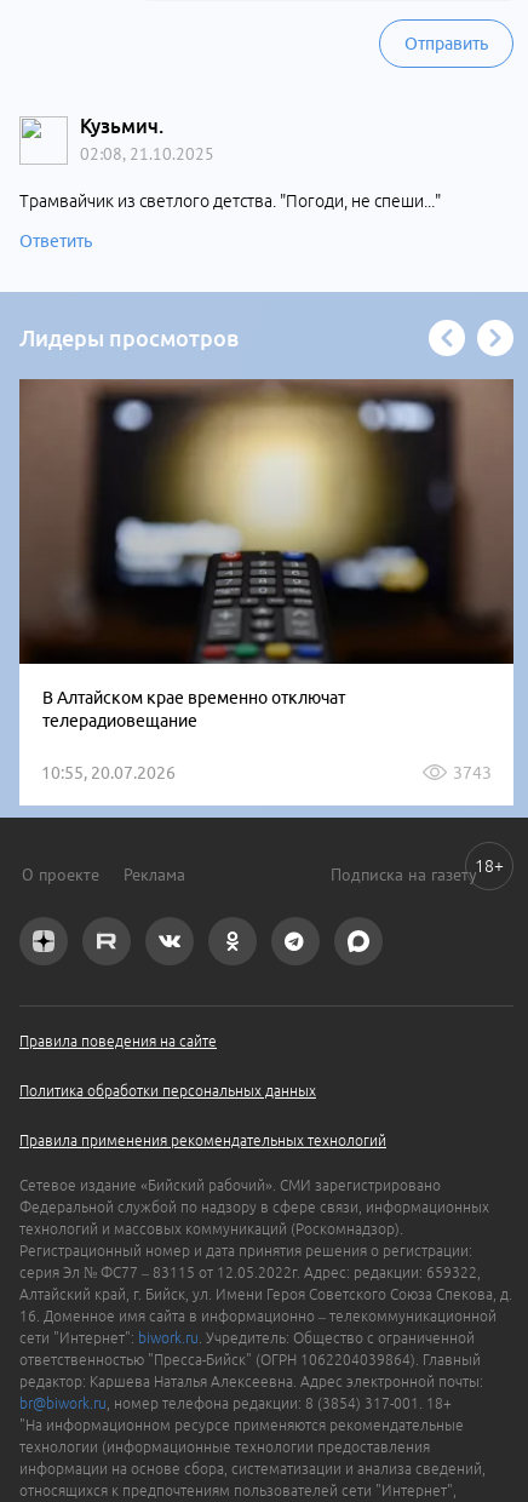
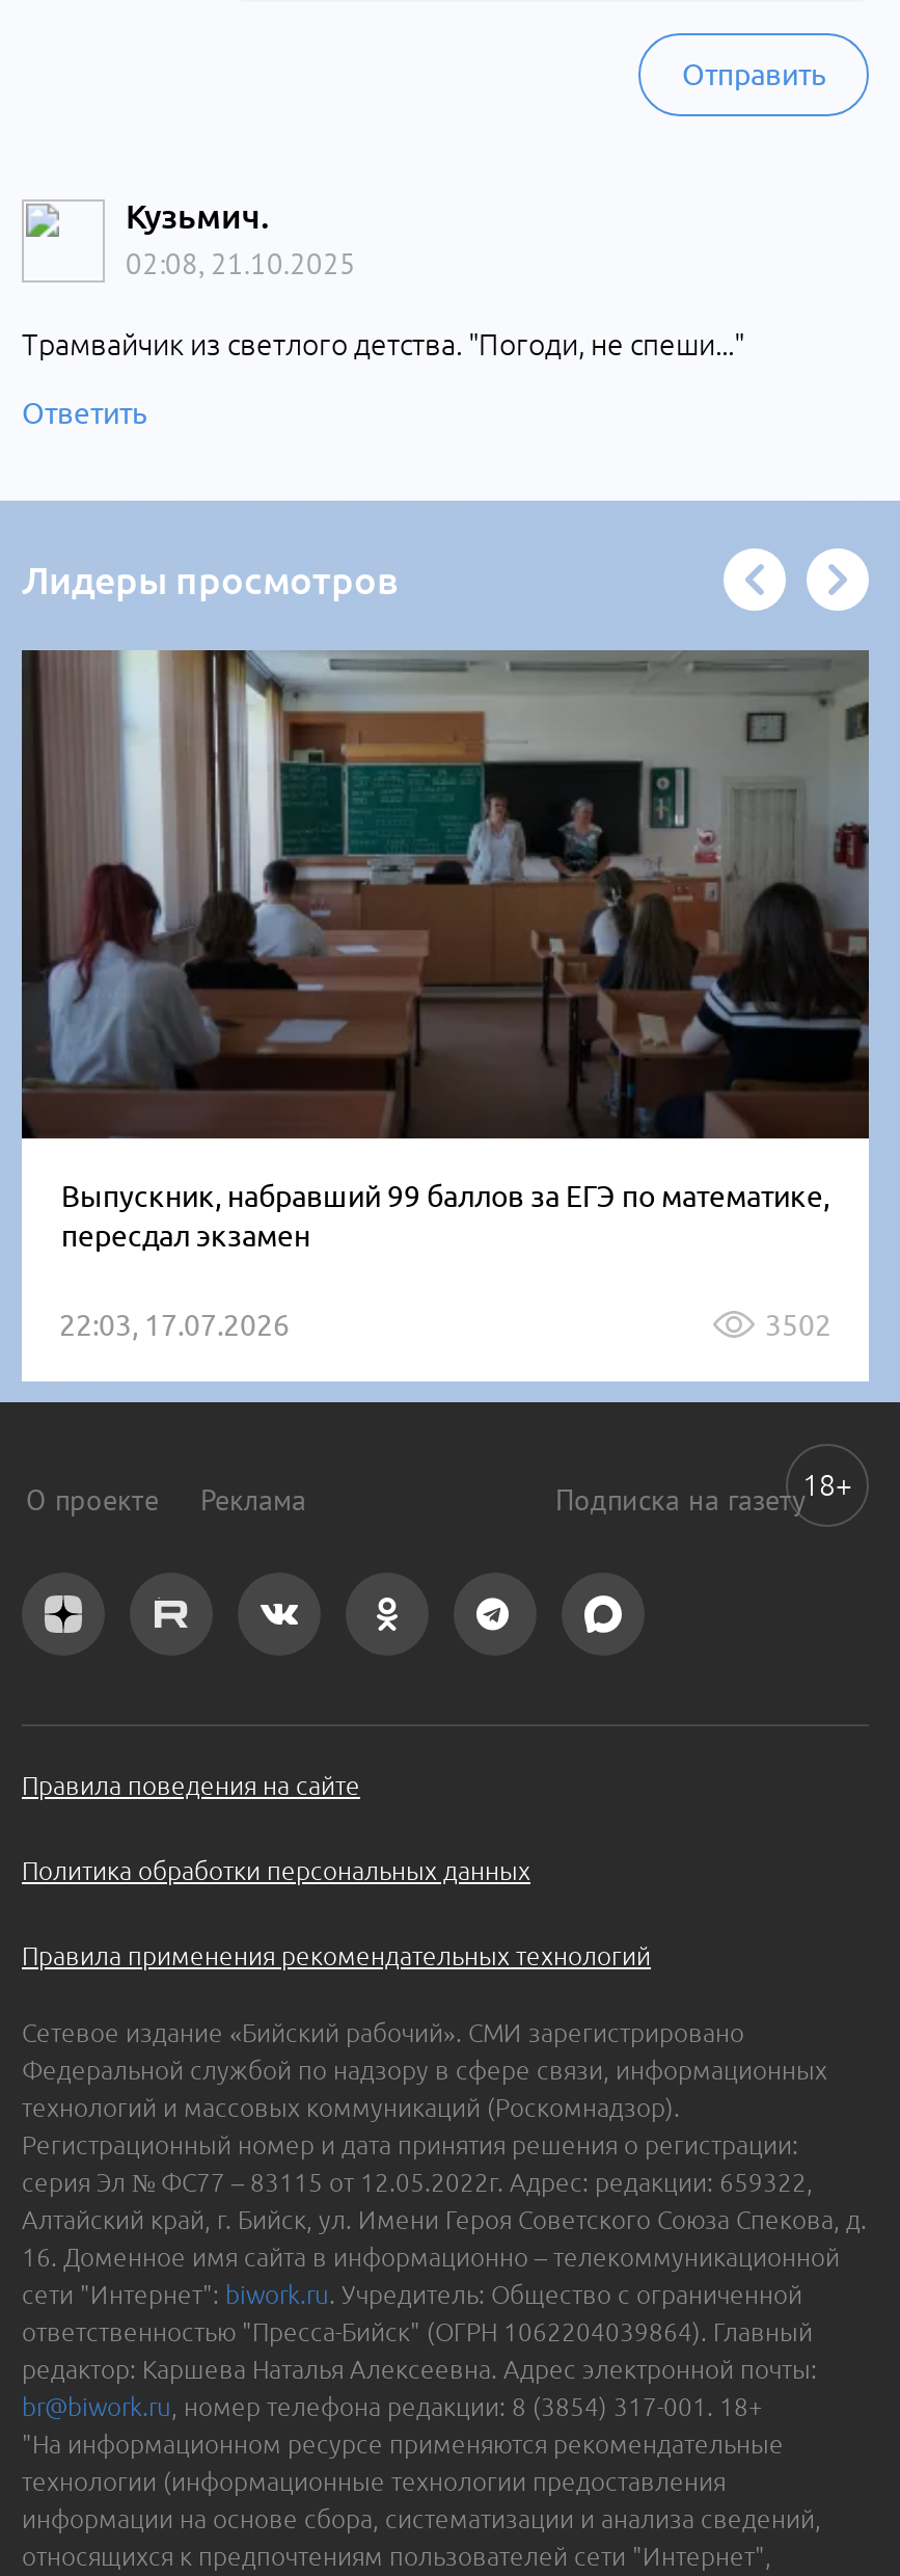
- [image]
- В Алтайском крае временно отключат
- телерадиовещание
+ [image]
+ Выпускник, набравший 99 баллов за ЕГЭ по математике,
+ пересдал экзамен

- 10:55, 20.07.2026
- 3743
+ 22:03, 17.07.2026
+ 3502
